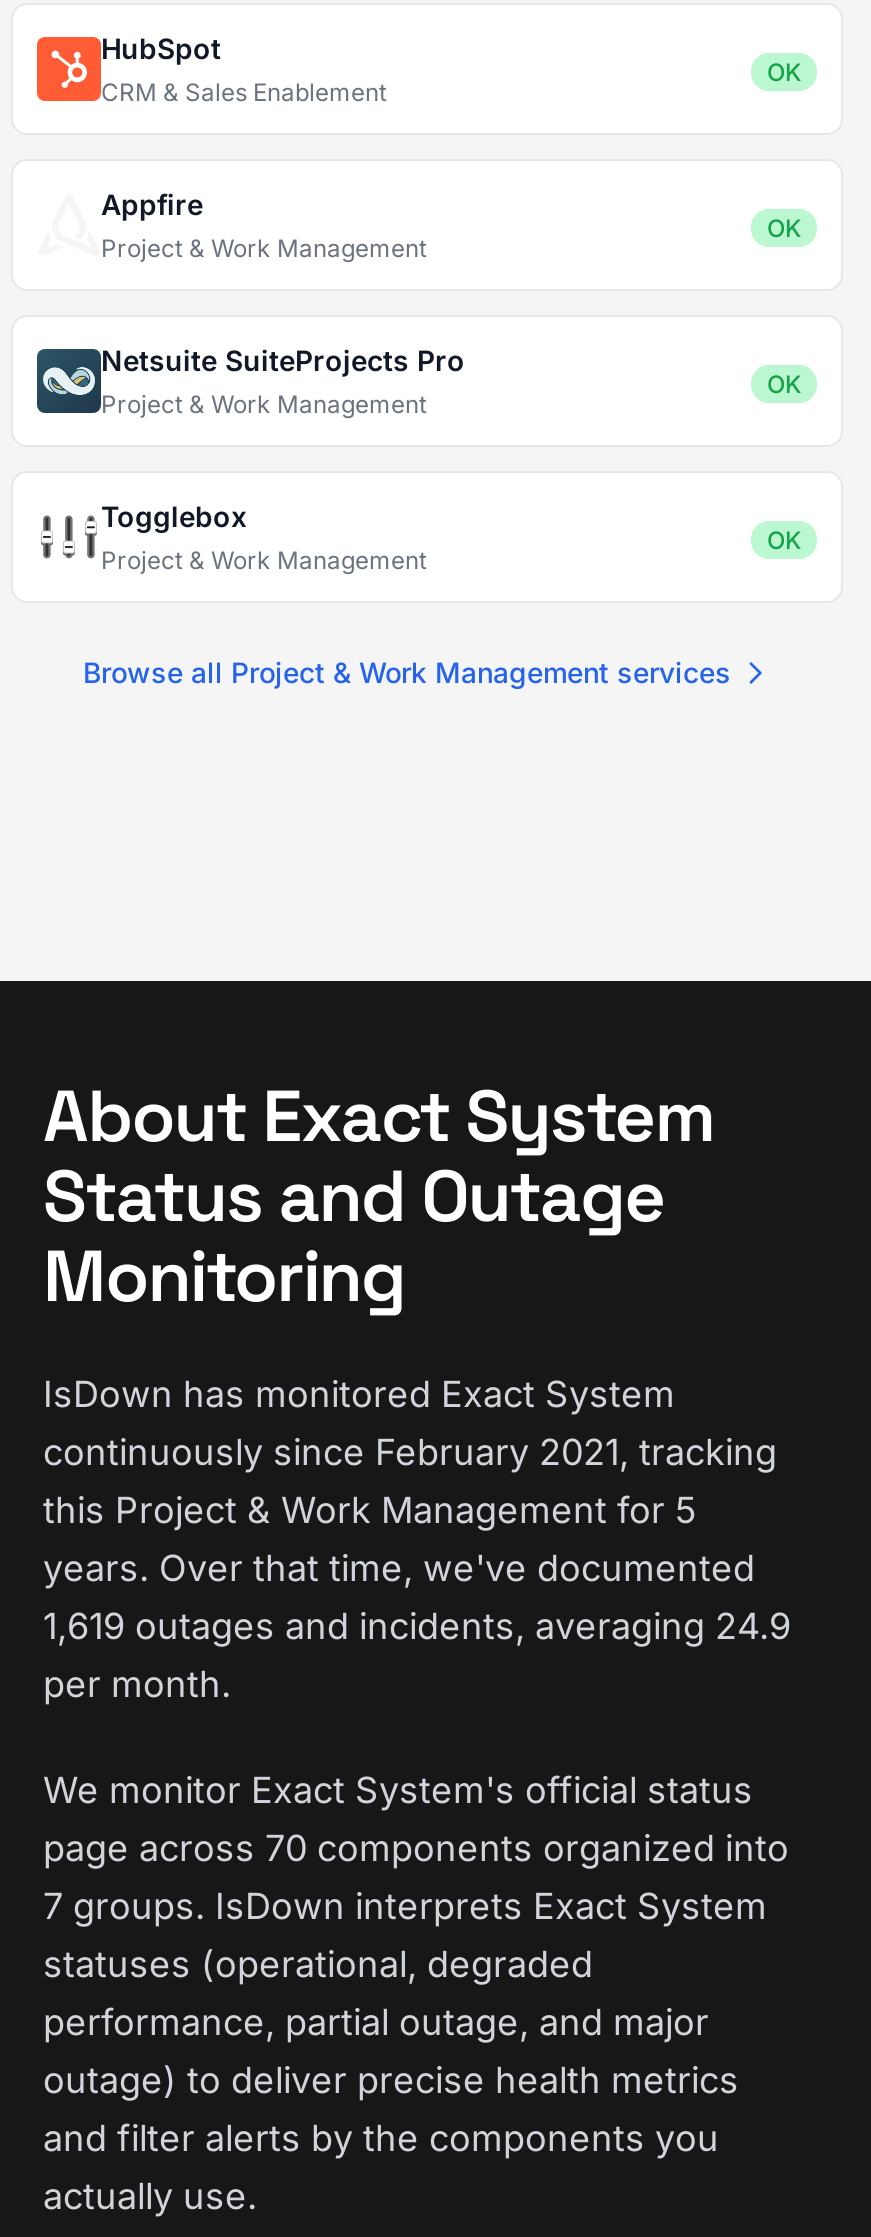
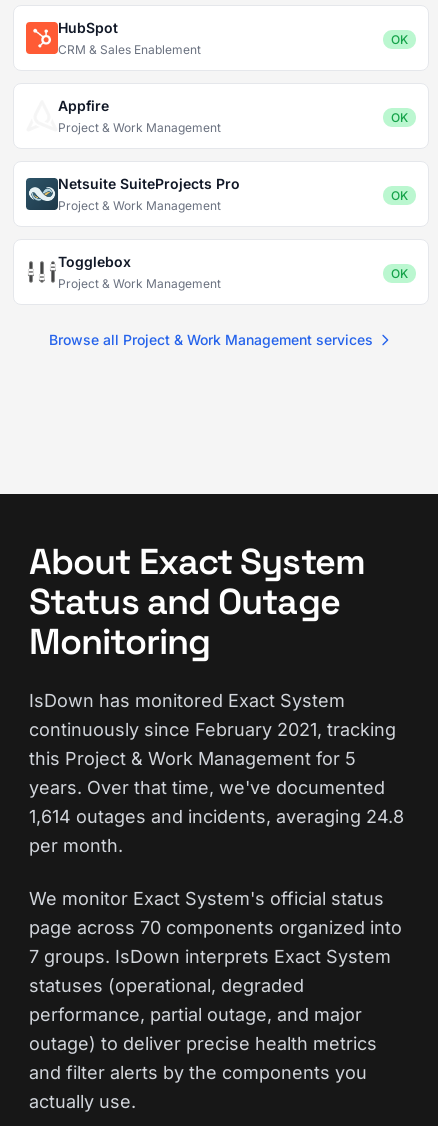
- 1,619 outages and incidents, averaging 24.9
+ 1,614 outages and incidents, averaging 24.8
